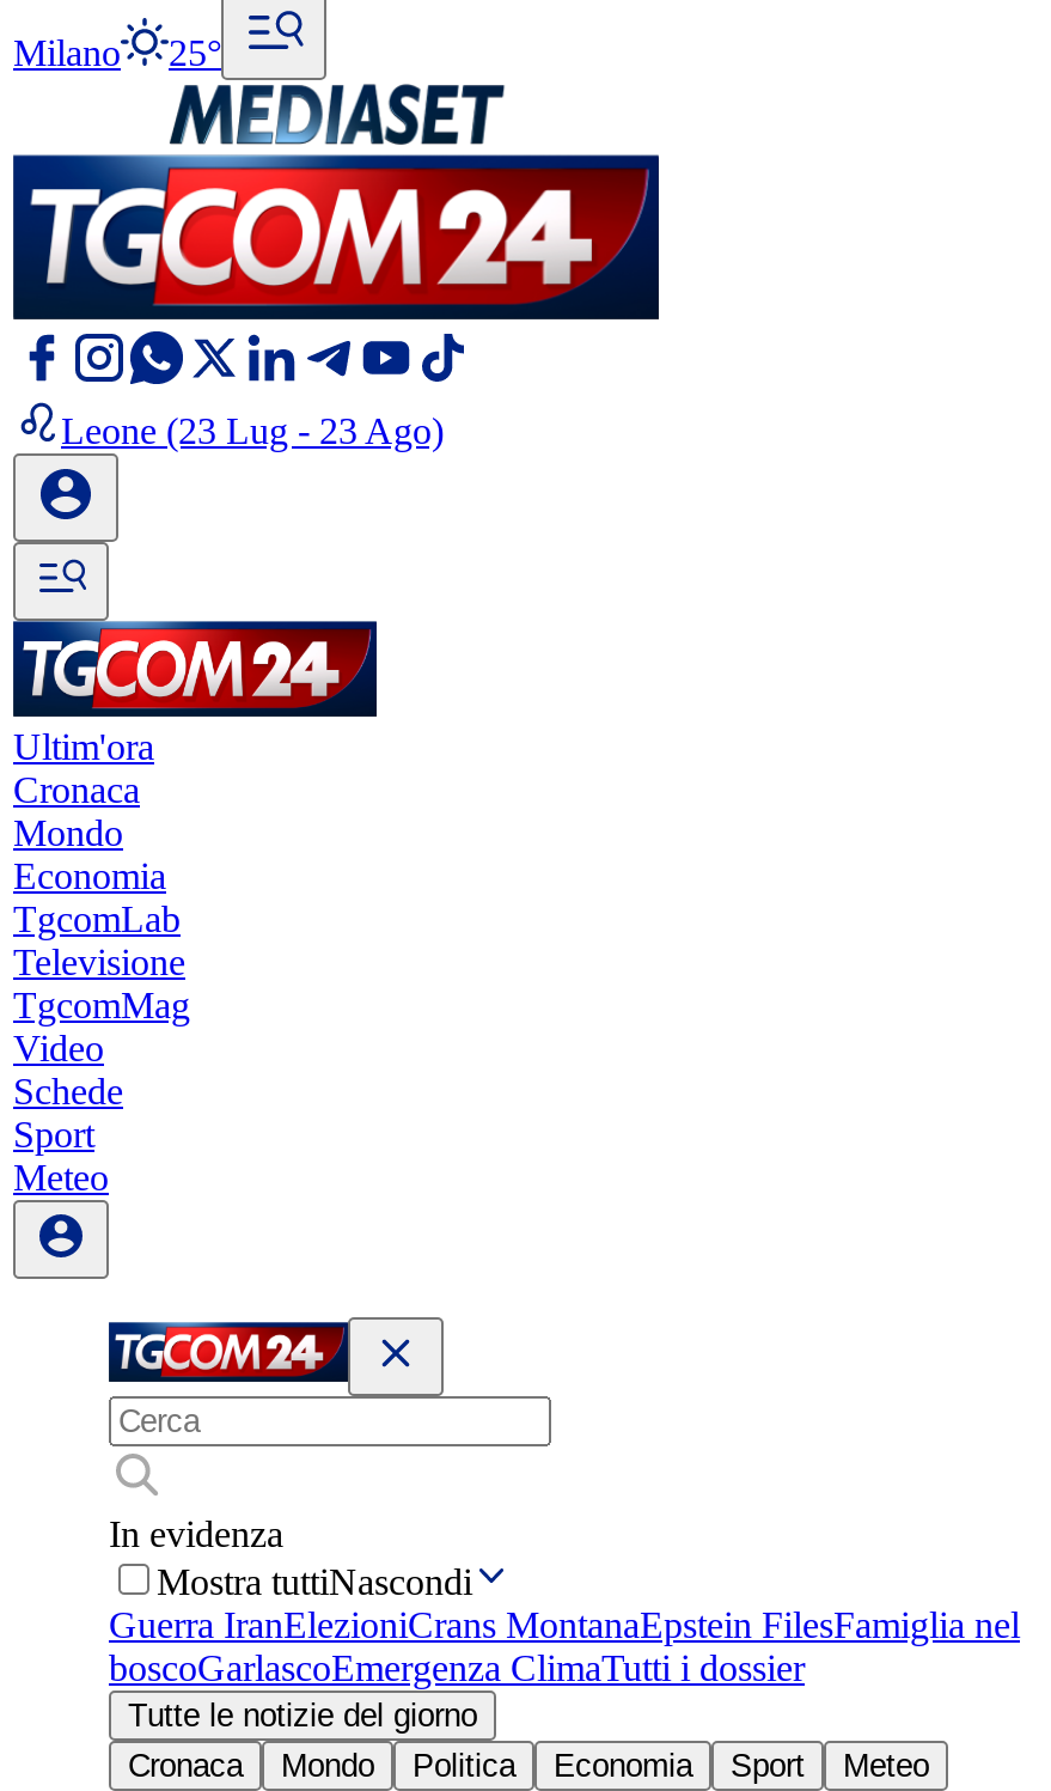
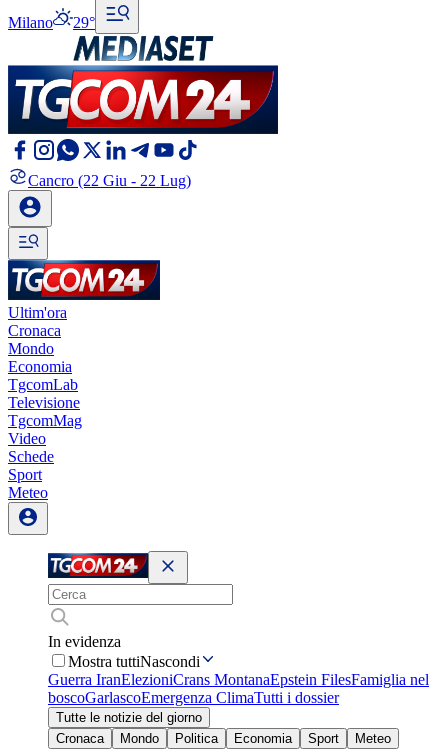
- Milano 25°
+ Milano 29°

- Leone (23 Lug - 23 Ago)
+ Cancro (22 Giu - 22 Lug)
